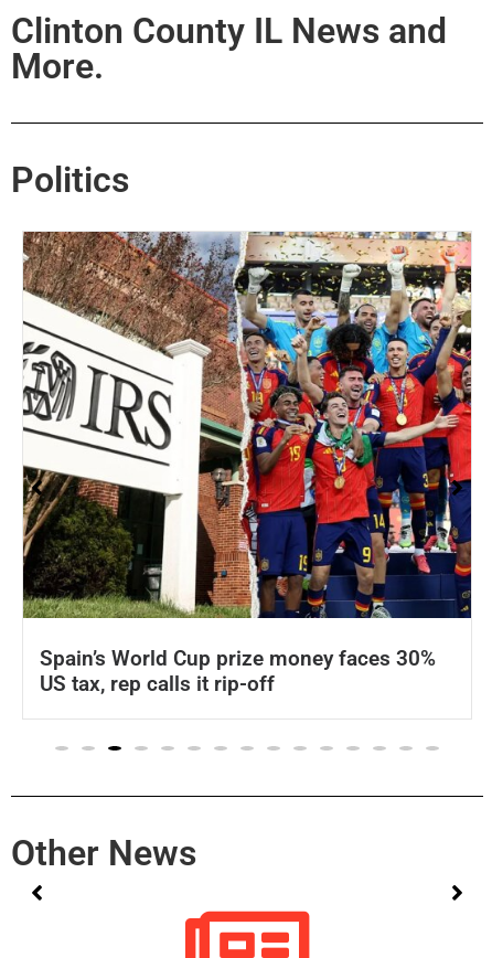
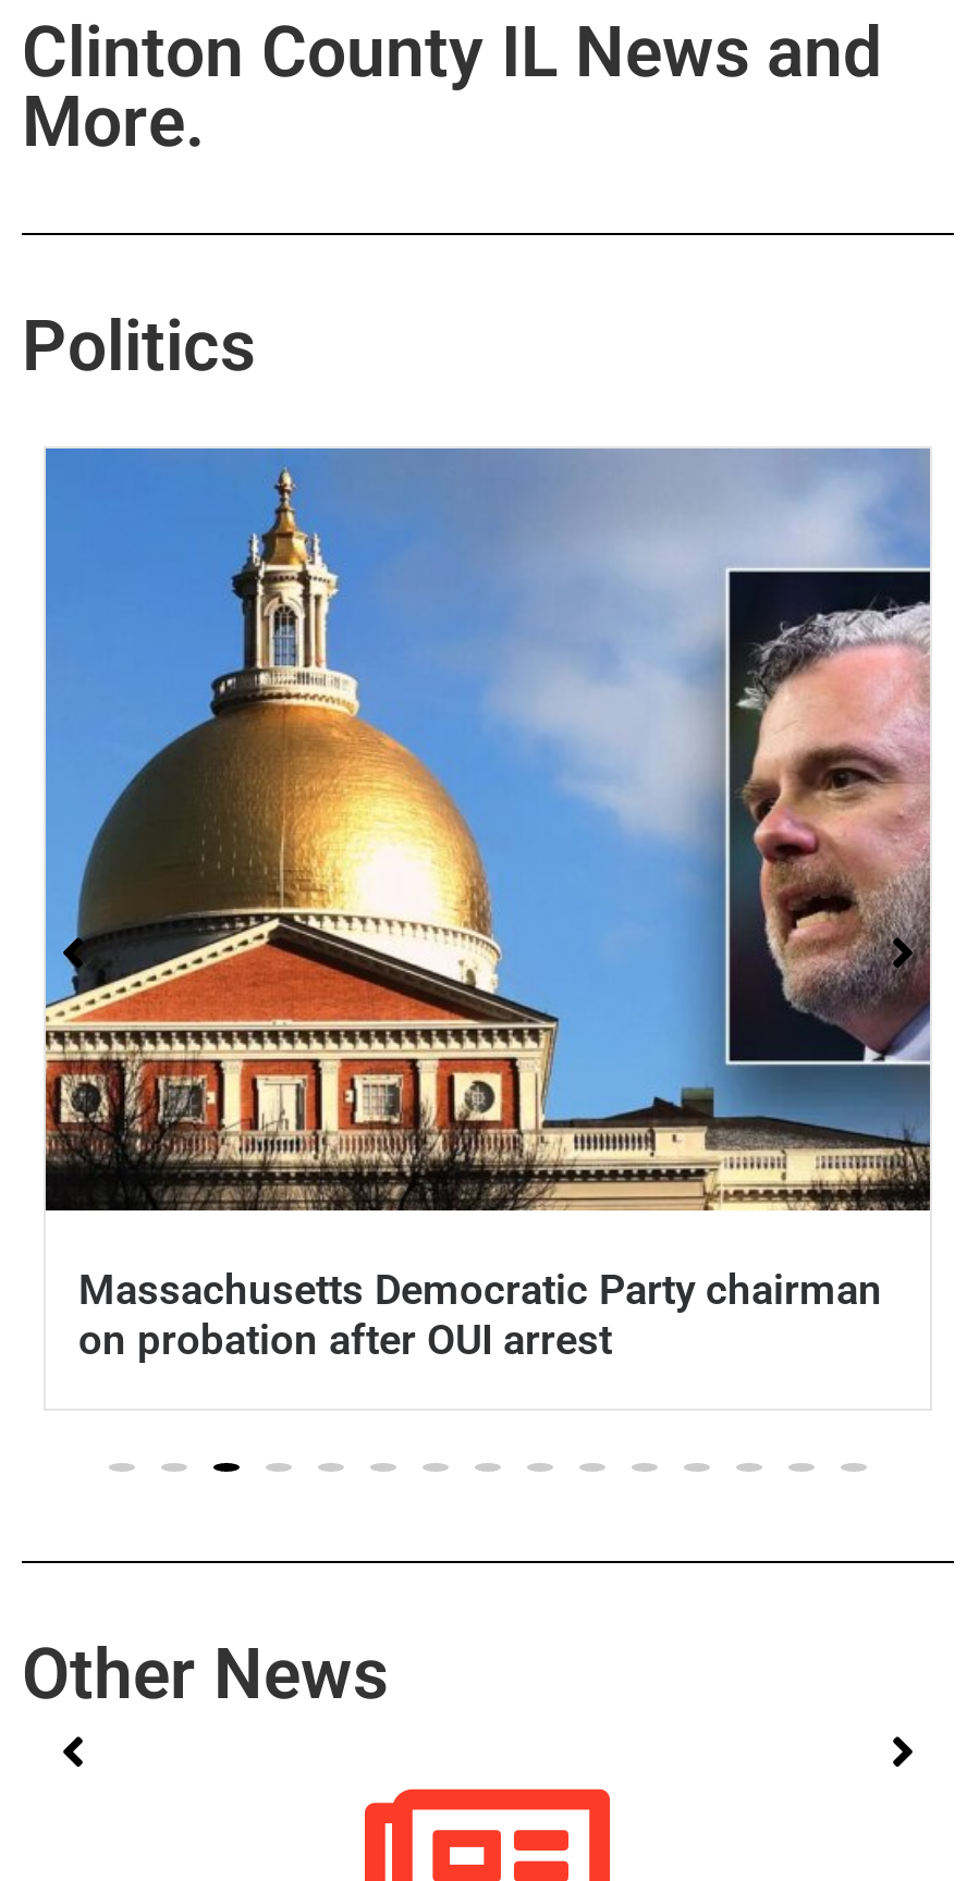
- [image]
- Spain’s World Cup prize money faces 30%
- US tax, rep calls it rip-off
+ [image]
+ Massachusetts Democratic Party chairman
+ on probation after OUI arrest
